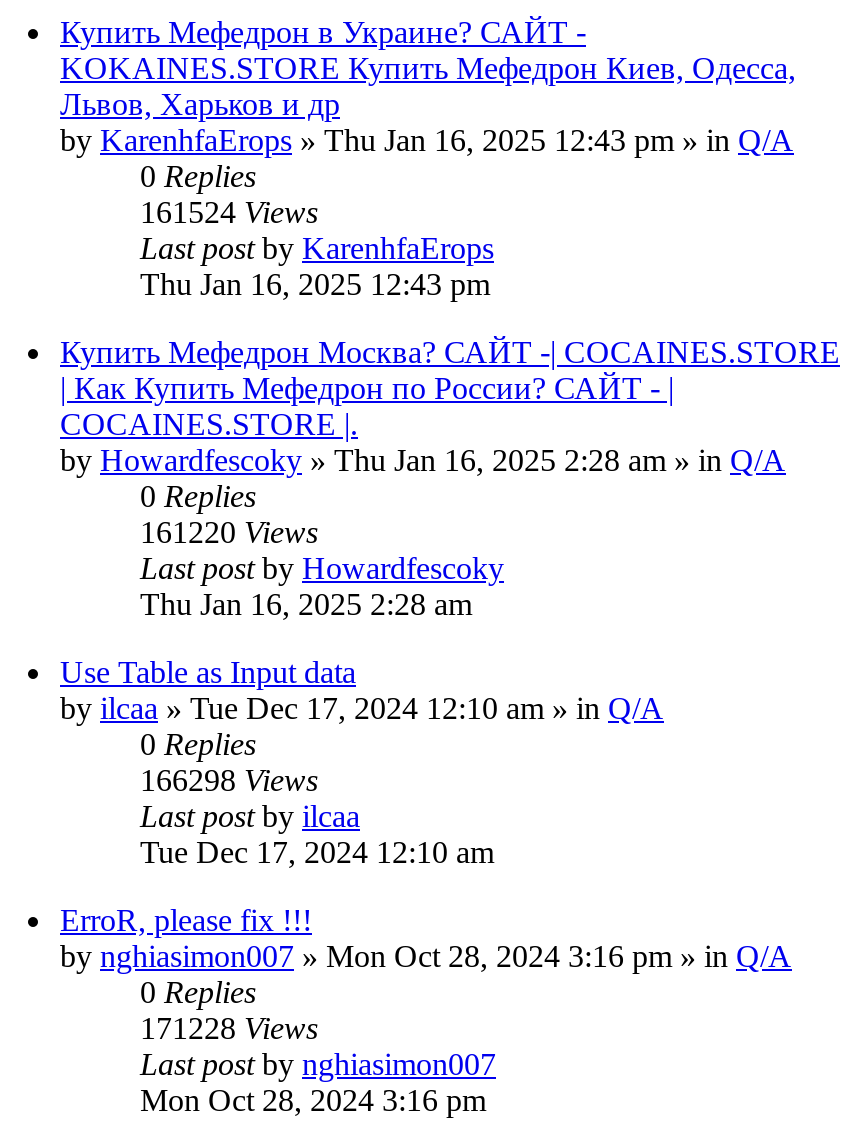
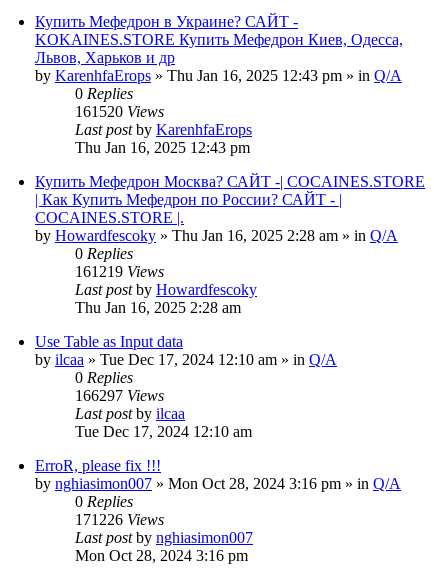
- 161524 Views
+ 161520 Views

- 161220 Views
+ 161219 Views

- 166298 Views
+ 166297 Views

- 171228 Views
+ 171226 Views
